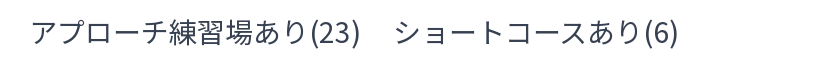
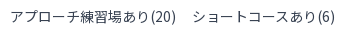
- アプローチ練習場あり(23)
+ アプローチ練習場あり(20)
